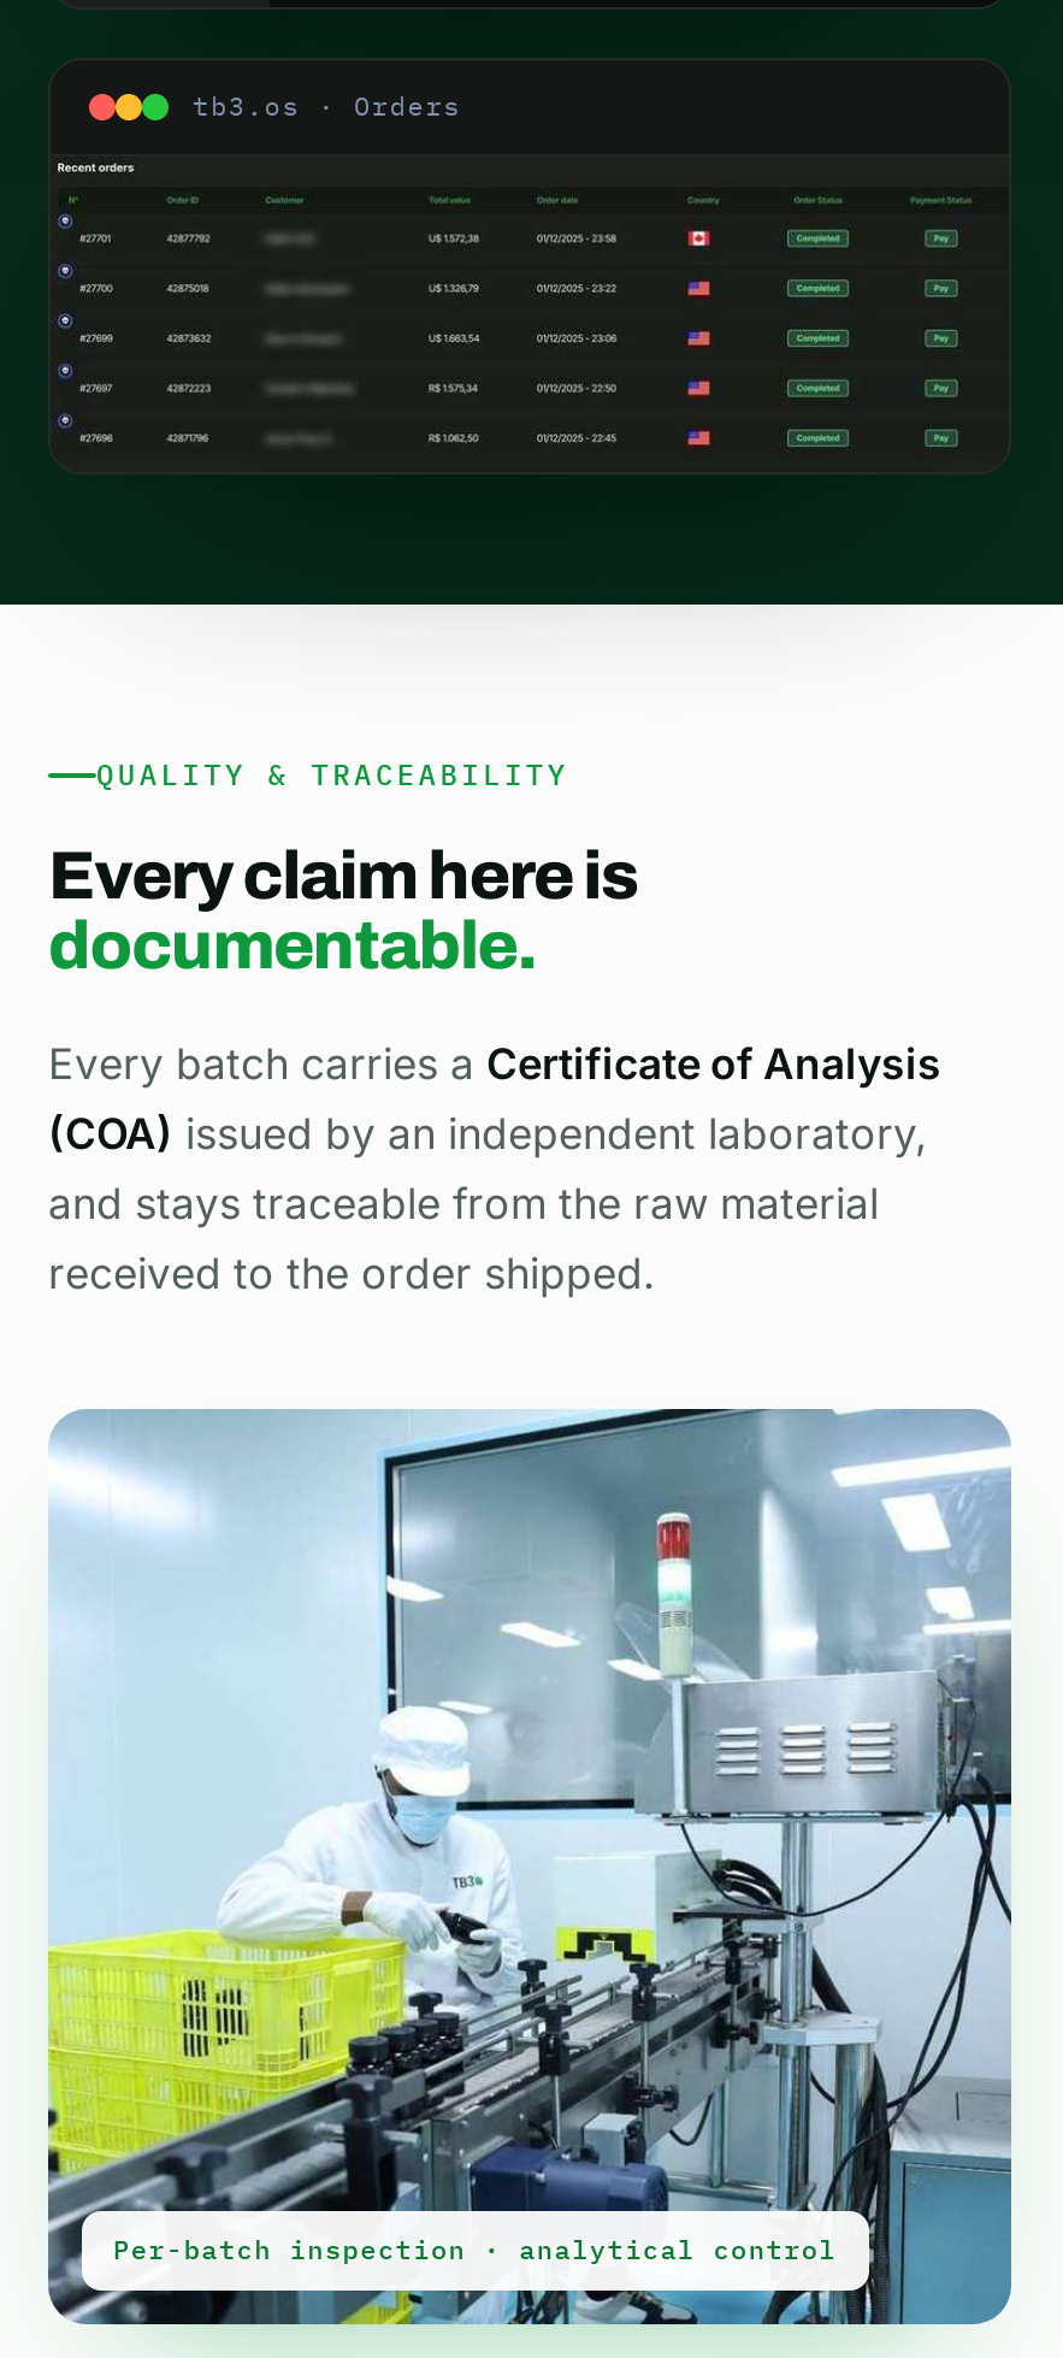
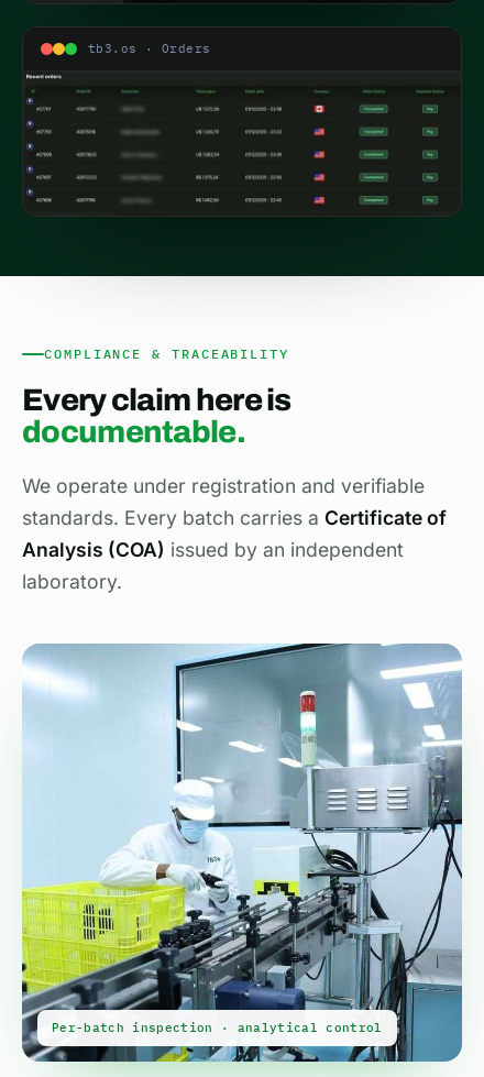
- QUALITY & TRACEABILITY
+ COMPLIANCE & TRACEABILITY

- Every batch carries a Certificate of Analysis
- (COA) issued by an independent laboratory,
- and stays traceable from the raw material
- received to the order shipped.
+ We operate under registration and verifiable
+ standards. Every batch carries a Certificate of
+ Analysis (COA) issued by an independent
+ laboratory.
